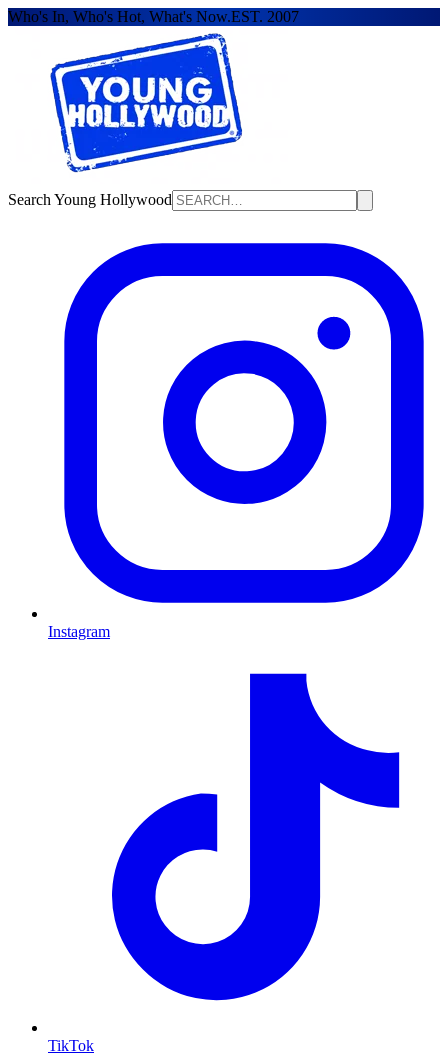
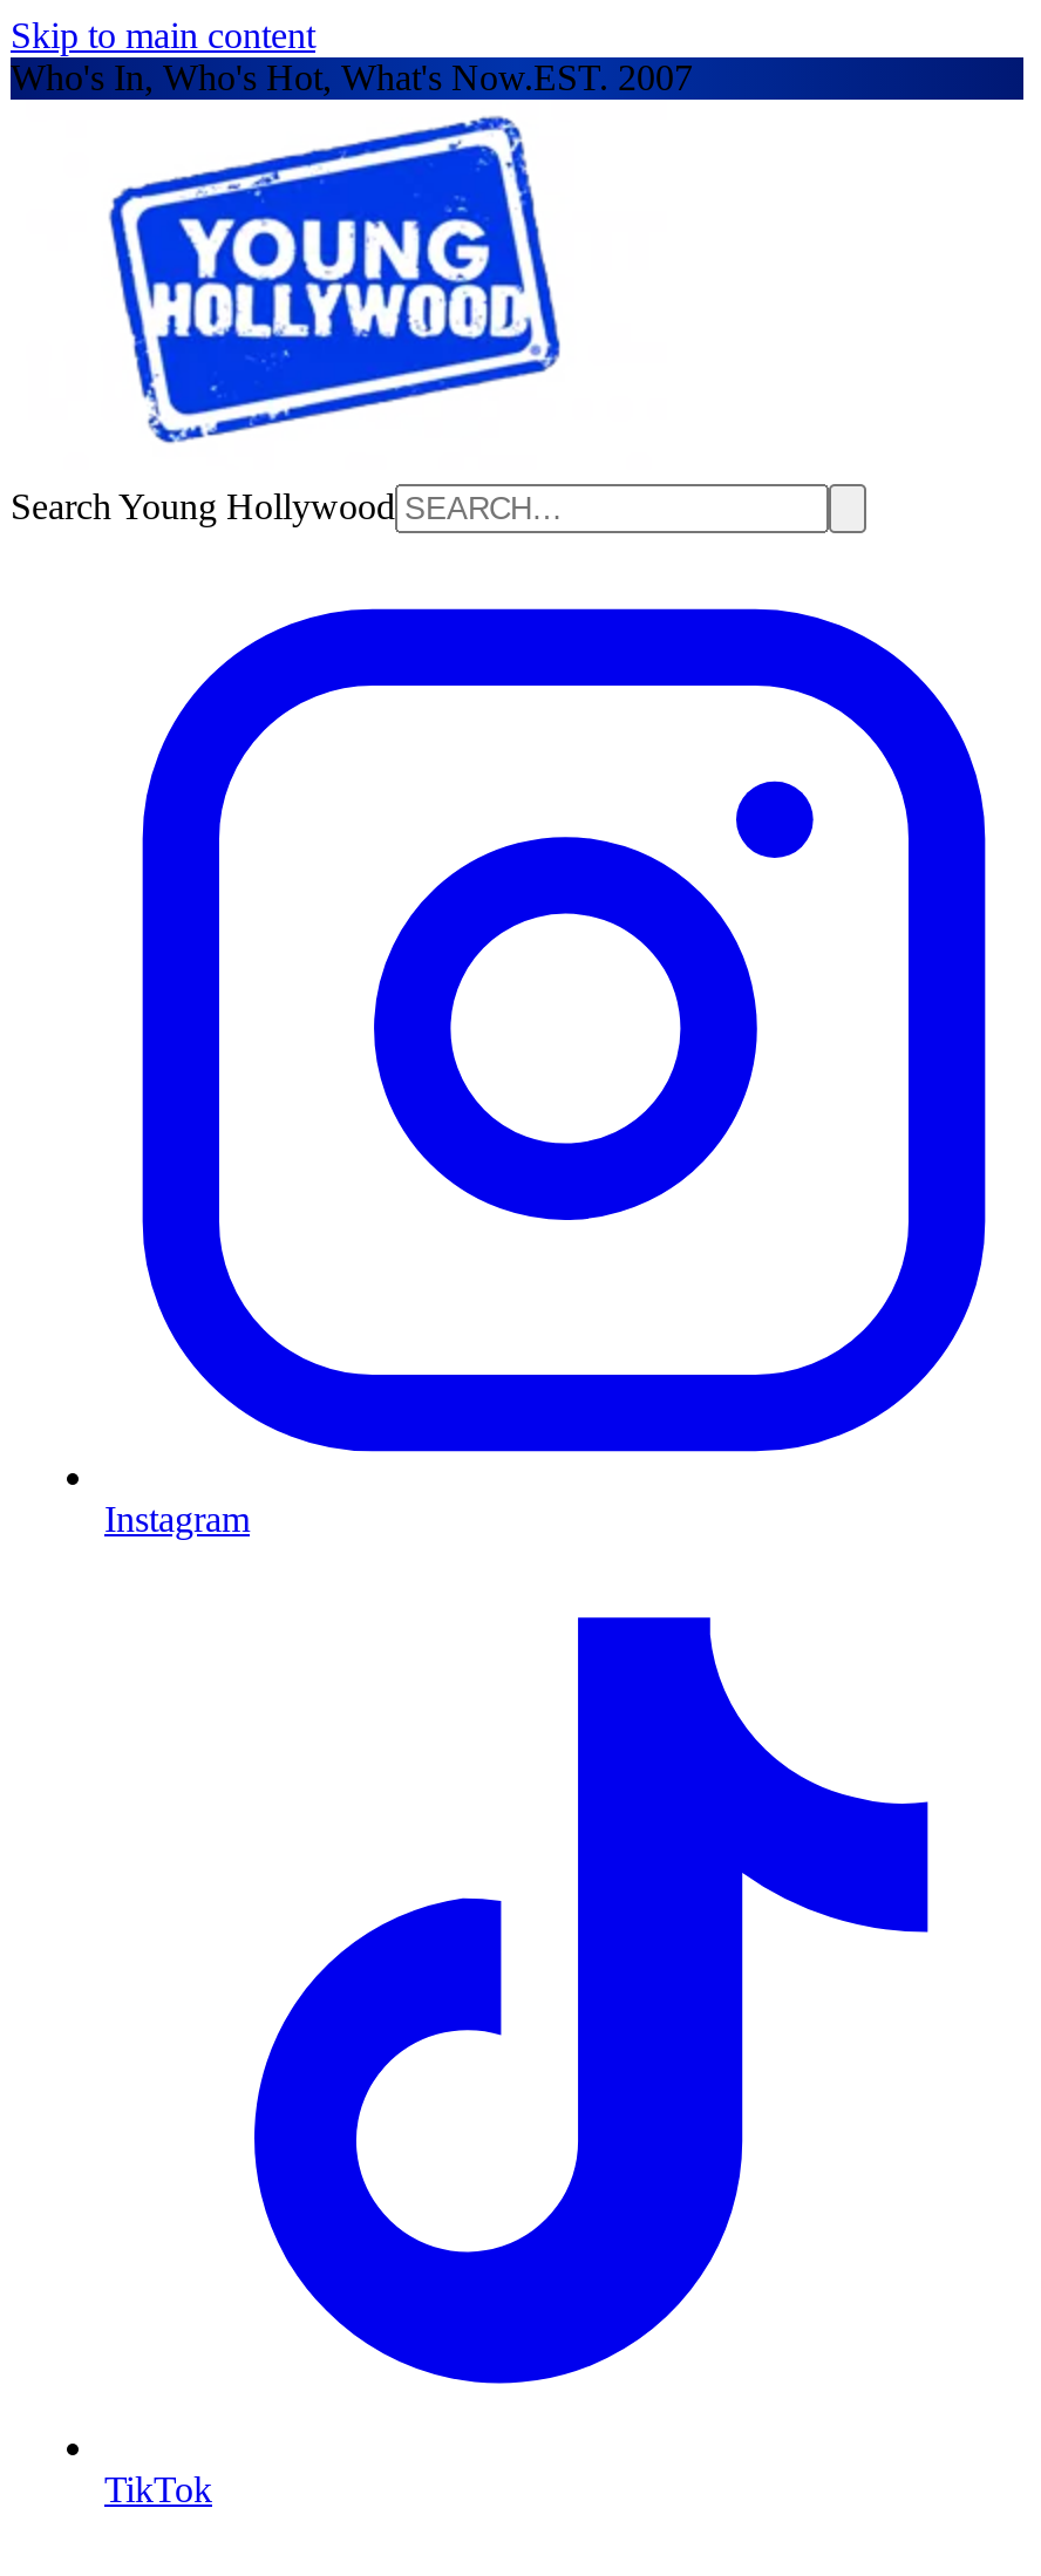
+ Skip to main content
